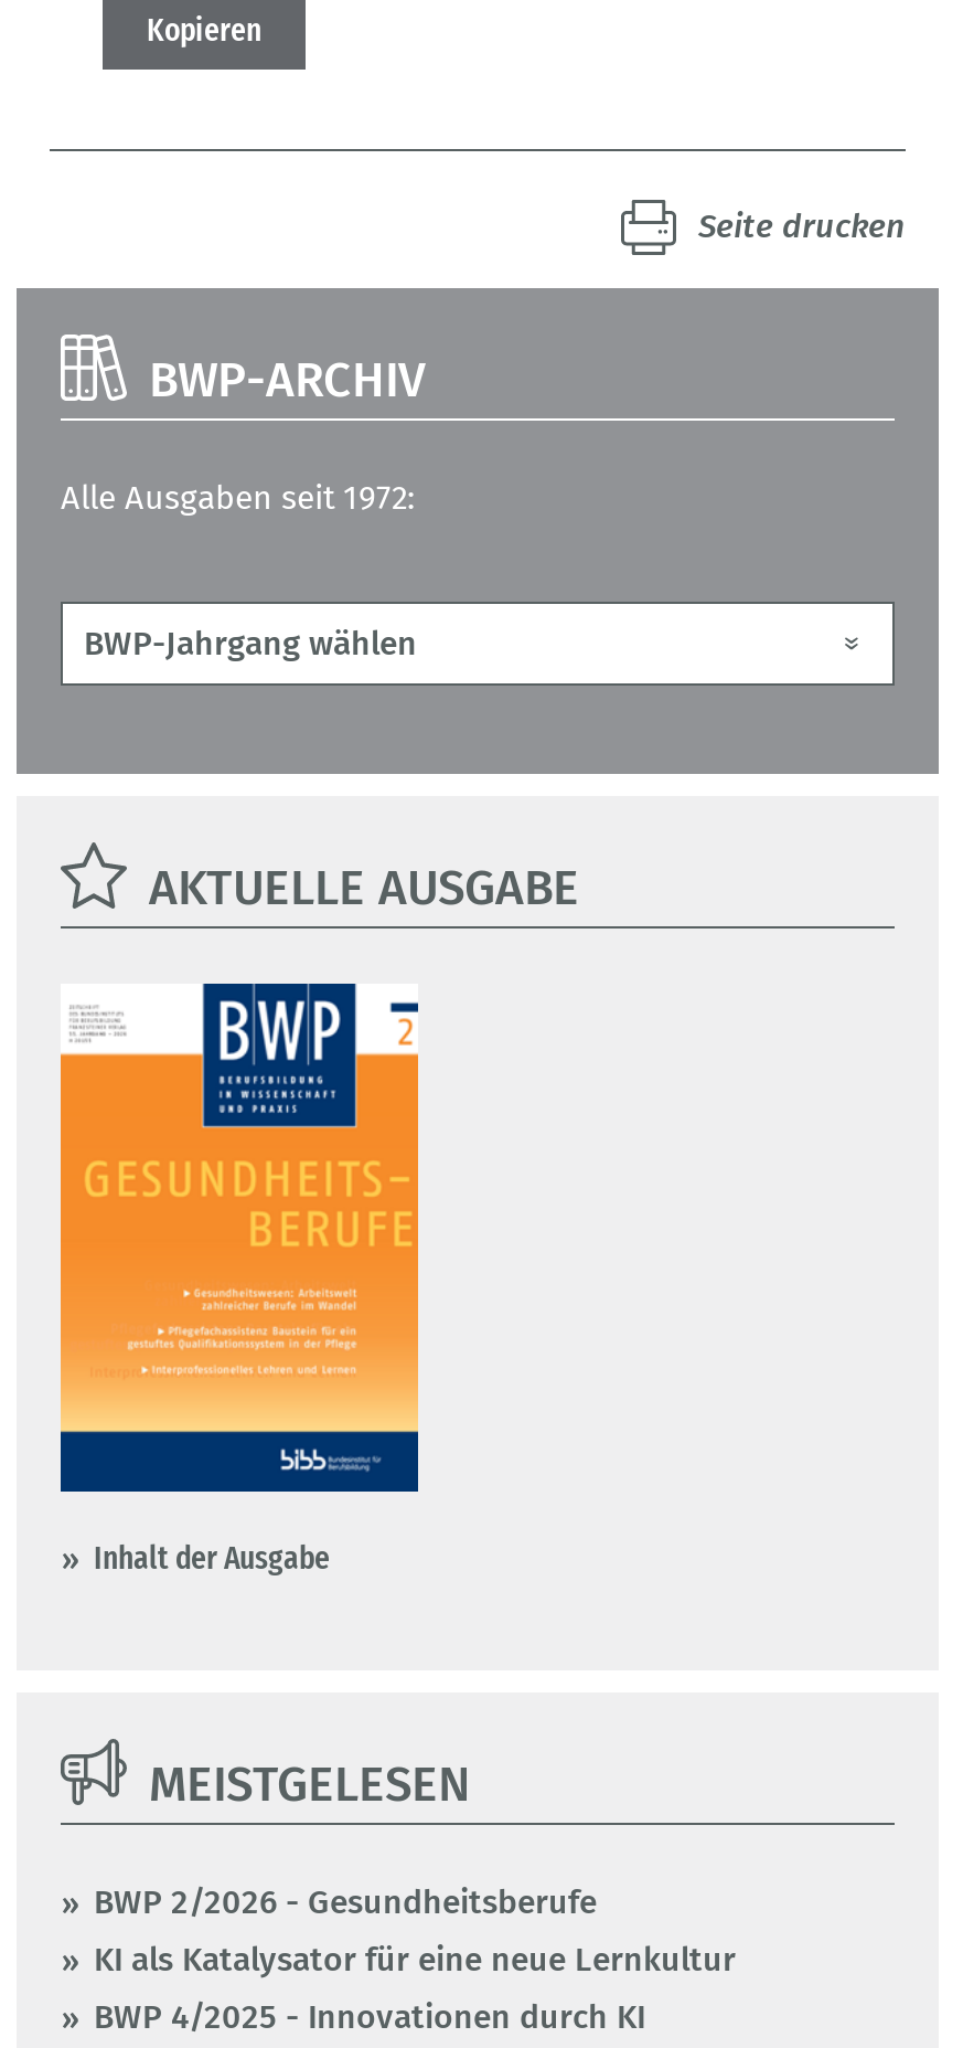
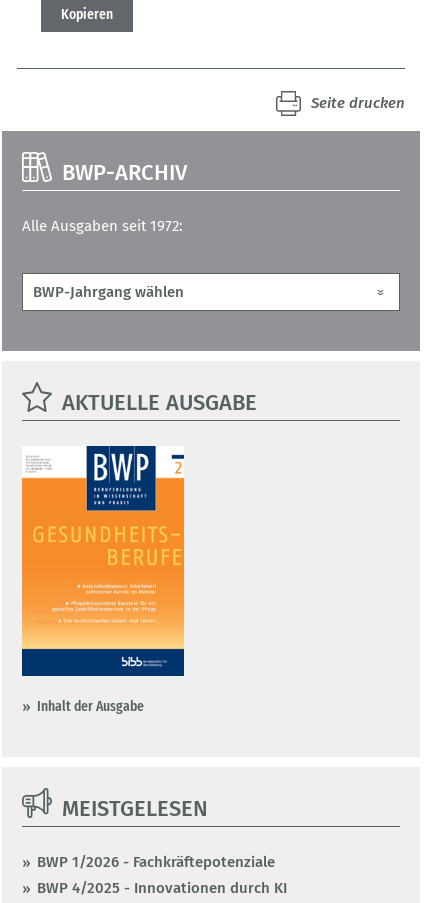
- BWP 2/2026 - Gesundheitsberufe
- KI als Katalysator für eine neue Lernkultur
+ BWP 1/2026 - Fachkräftepotenziale
